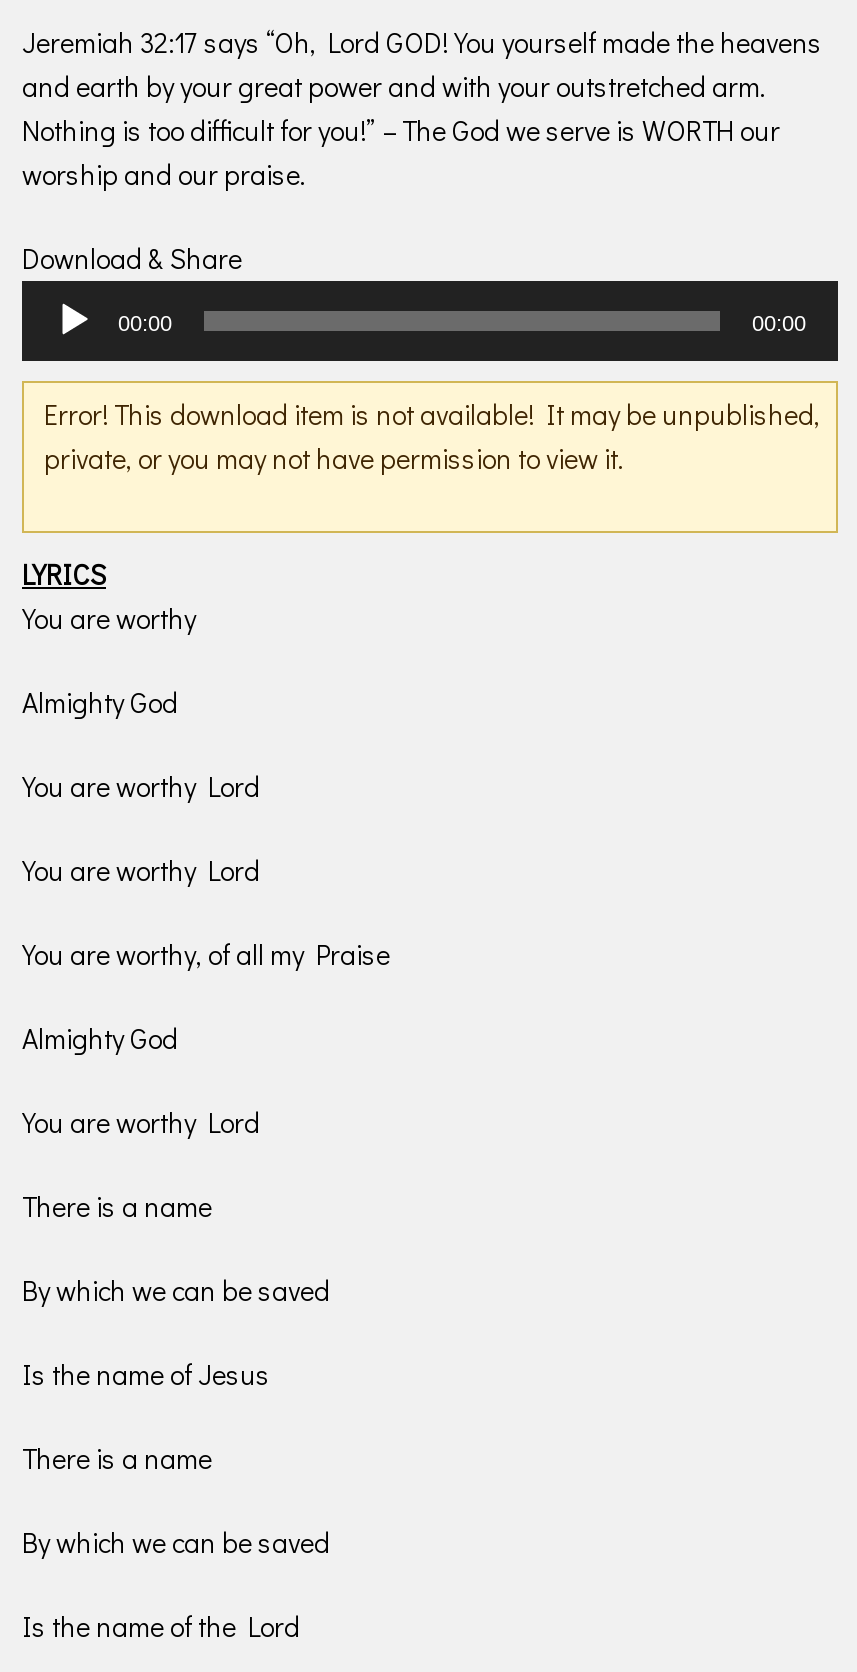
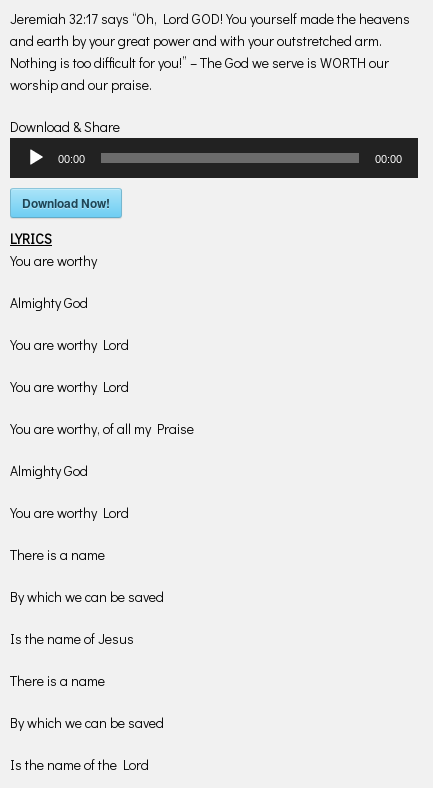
- Error! This download item is not available! It may be unpublished,
- private, or you may not have permission to view it.
+ Download Now!
